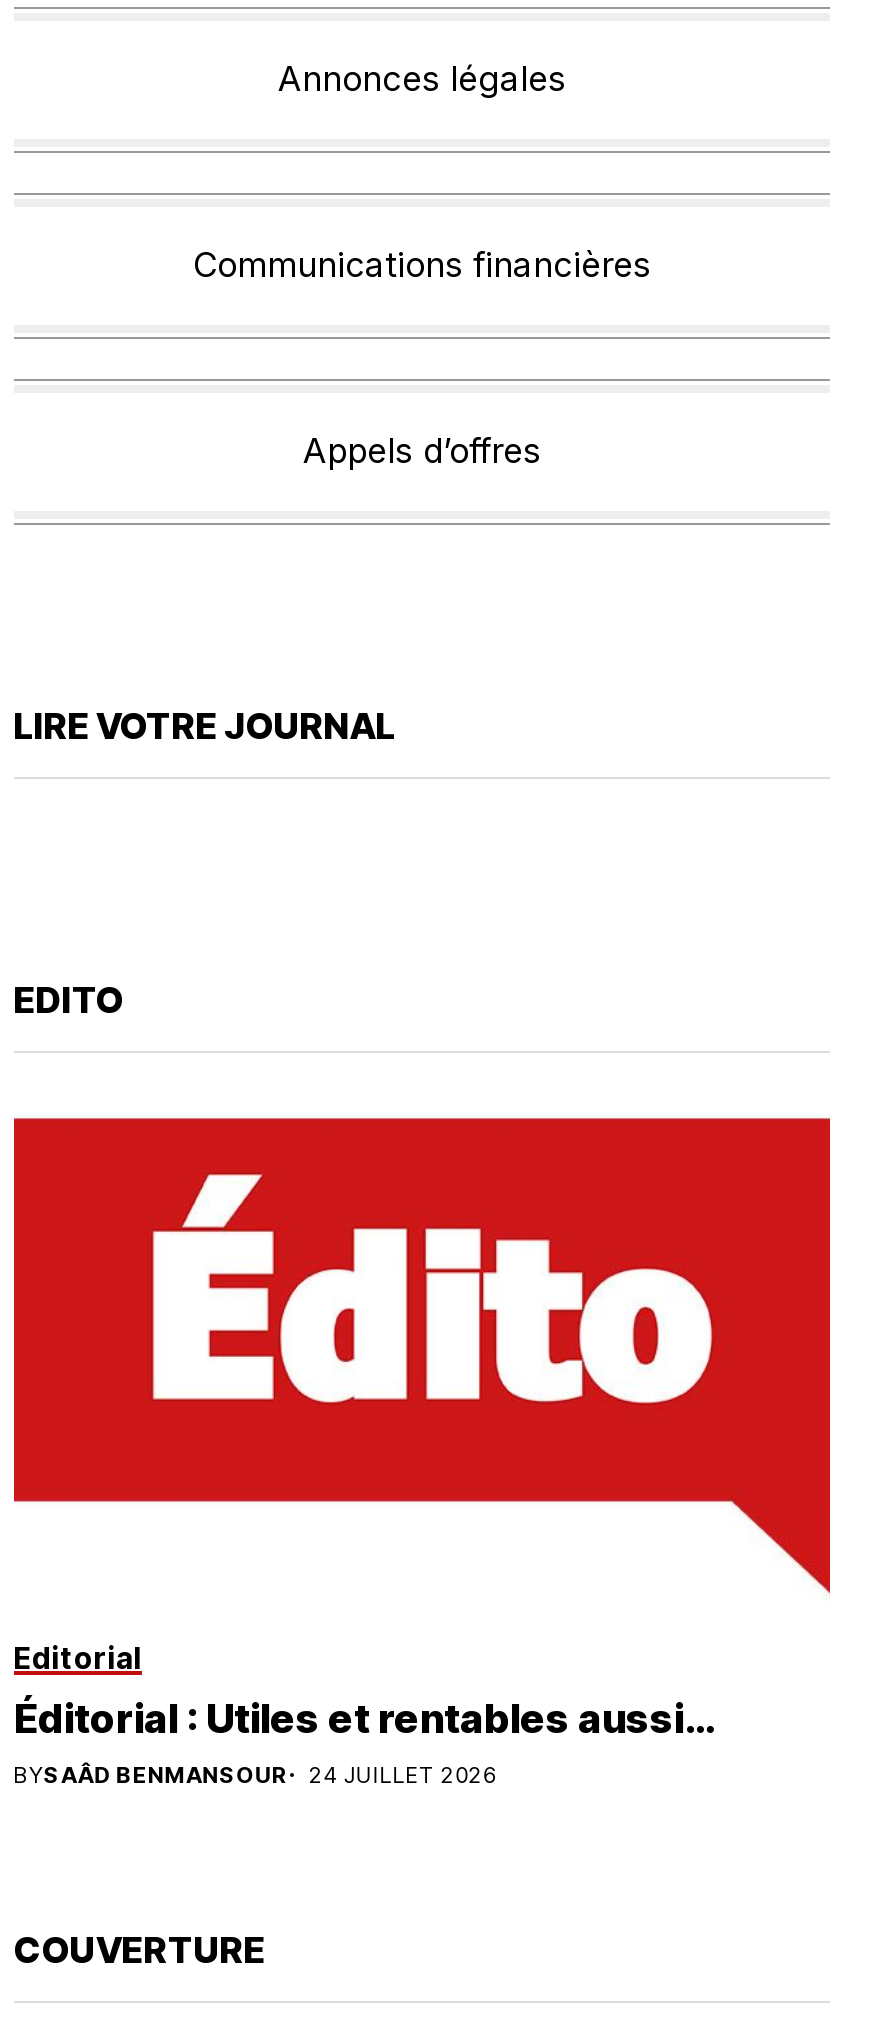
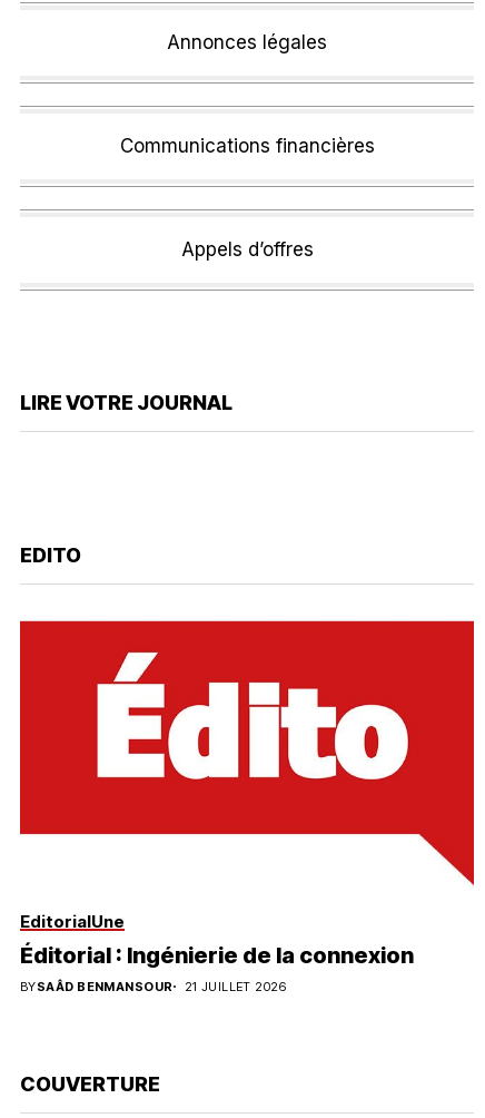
- Editorial
- Éditorial : Utiles et rentables aussi…
+ EditorialUne
+ Éditorial : Ingénierie de la connexion

- BYSAÂD BENMANSOUR 24 JUILLET 2026
+ BYSAÂD BENMANSOUR 21 JUILLET 2026
